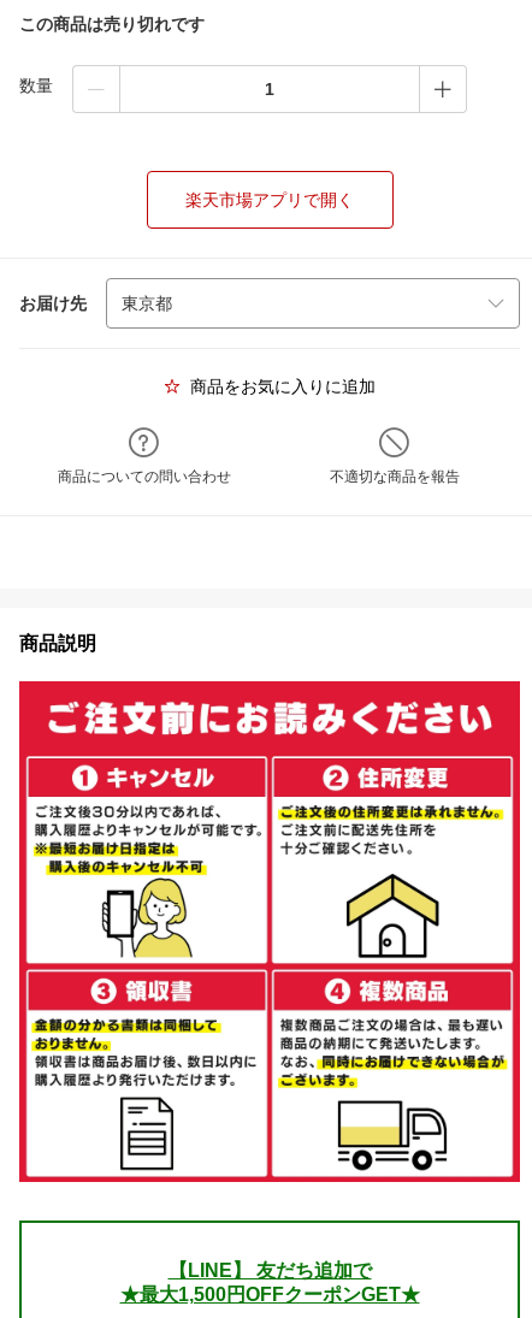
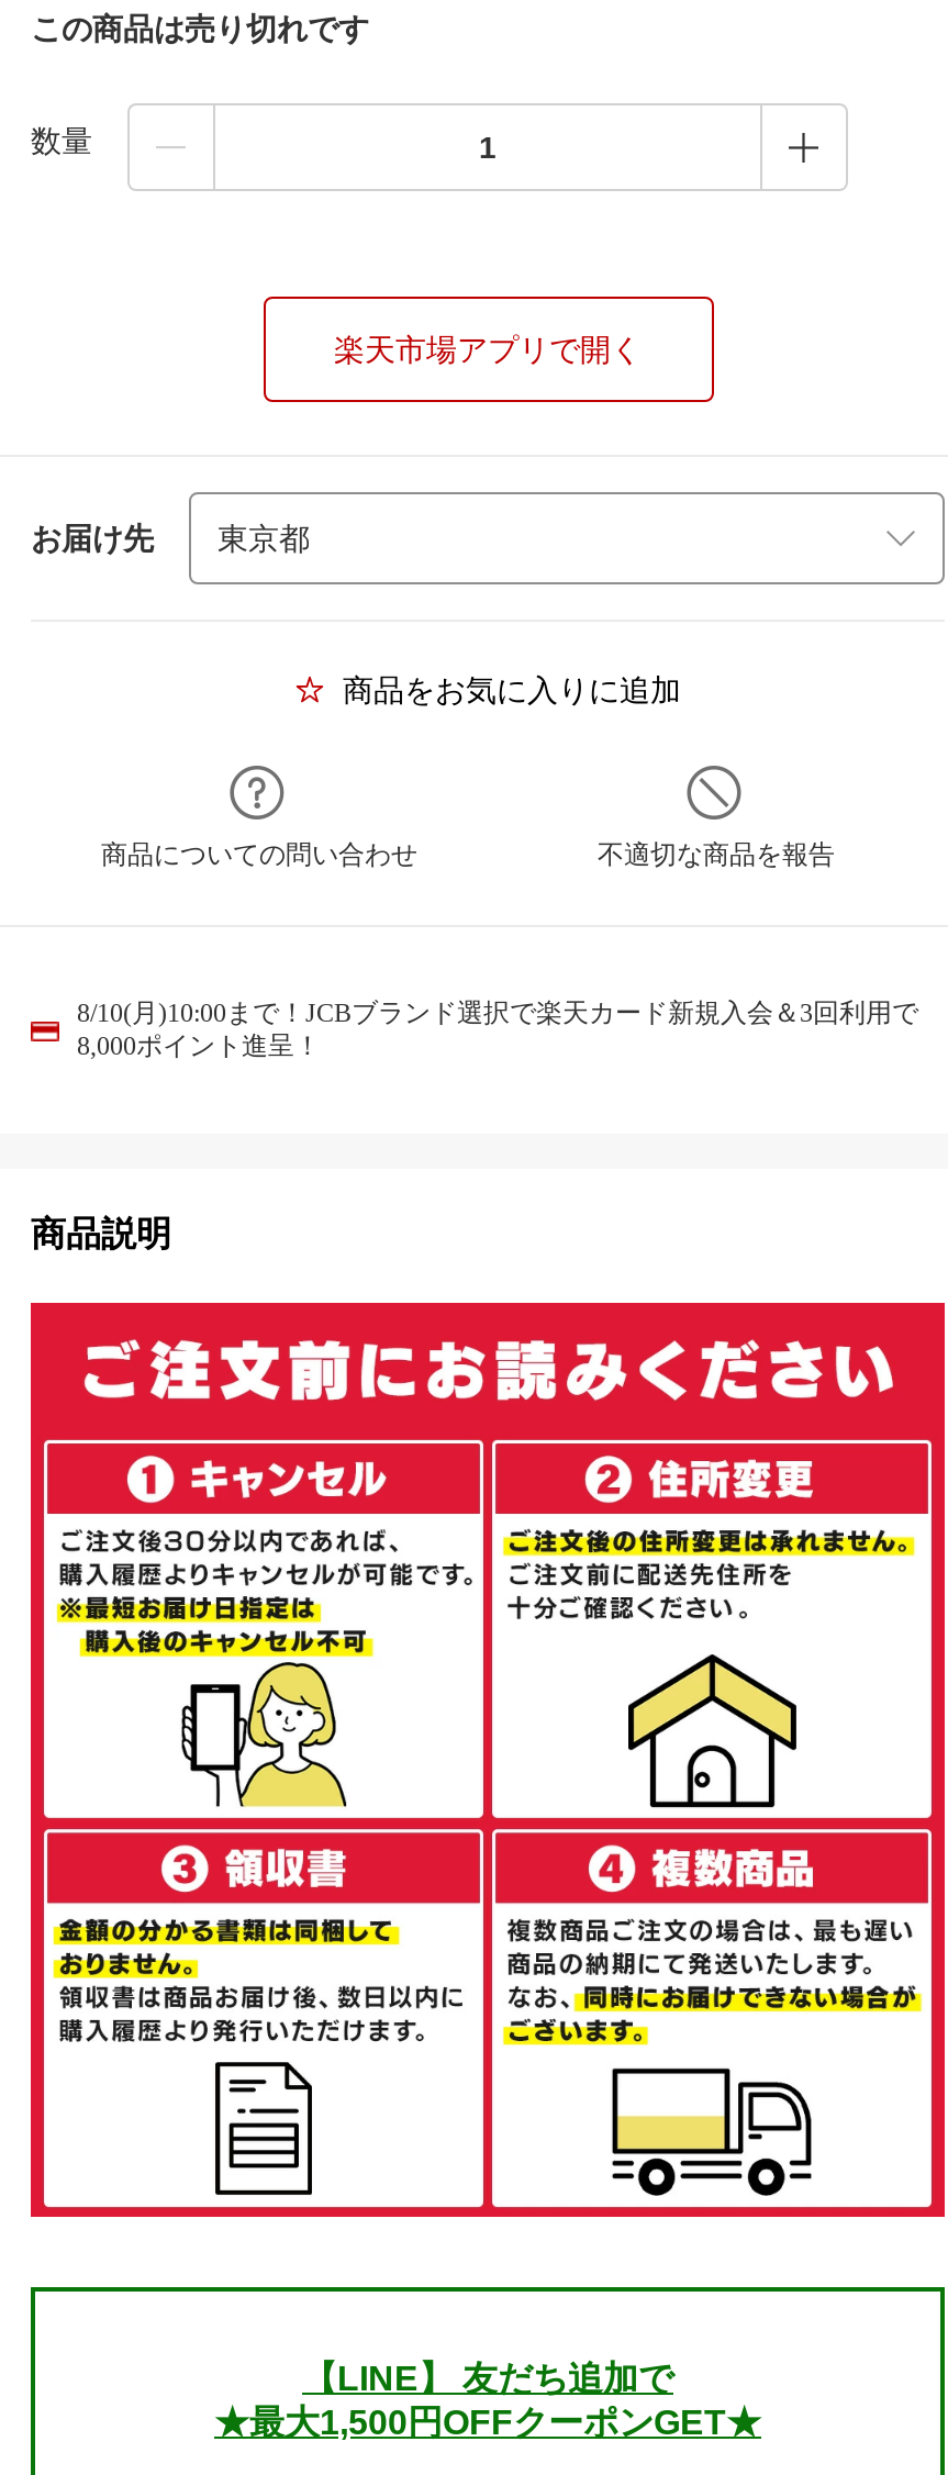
+ 8/10(月)10:00まで！JCBブランド選択で楽天カード新規入会＆3回利用で
+ 8,000ポイント進呈！
